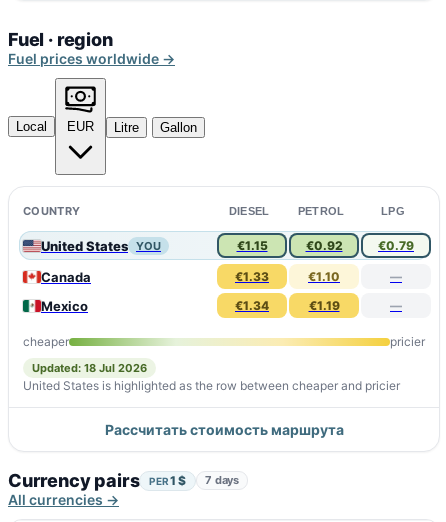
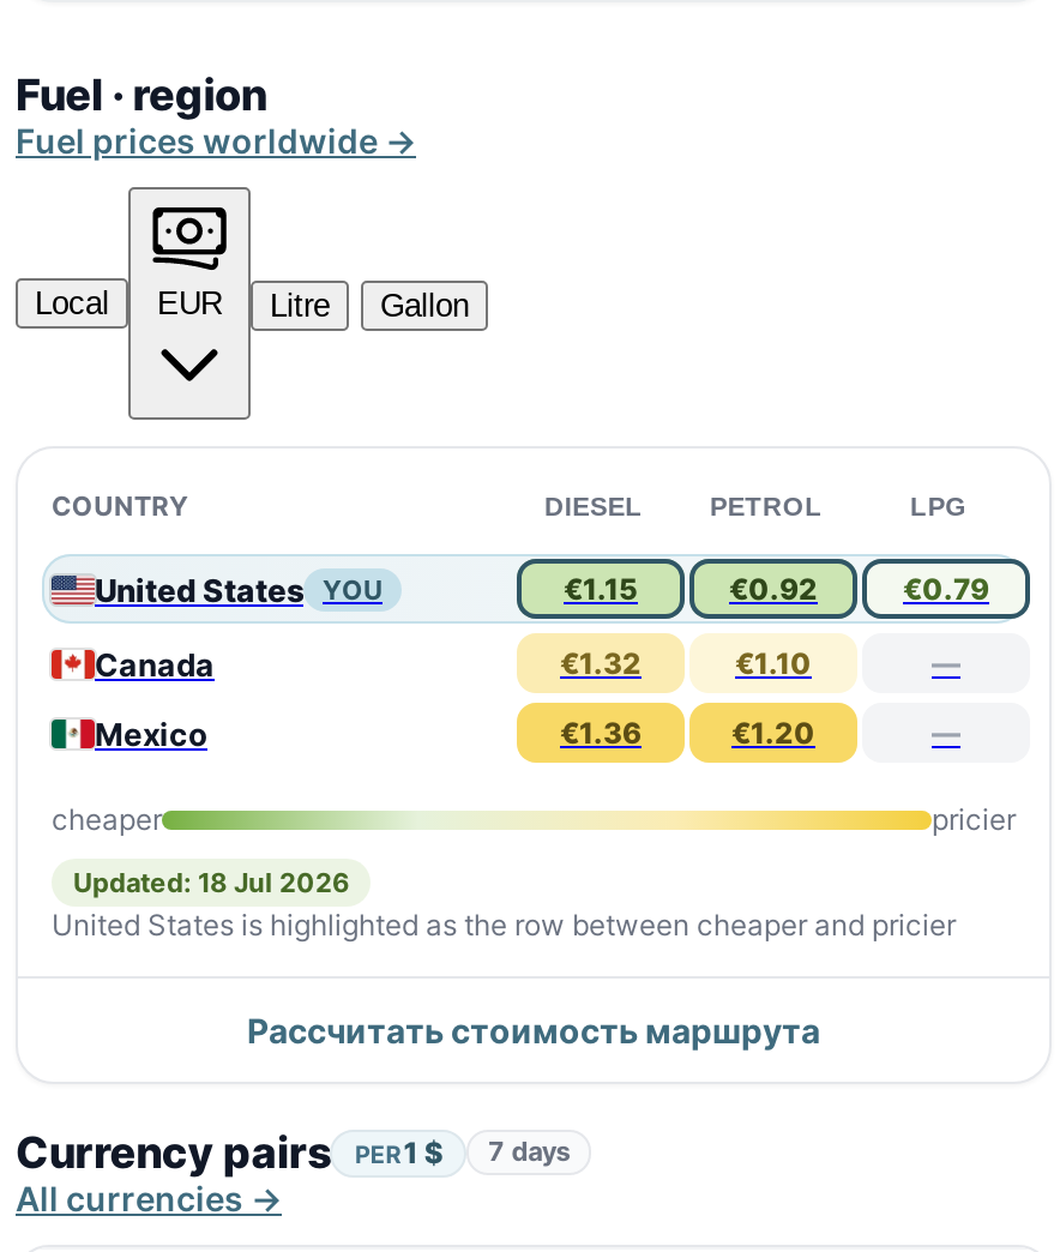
- €1.33
+ €1.32

- €1.34
+ €1.36

- €1.19
+ €1.20
